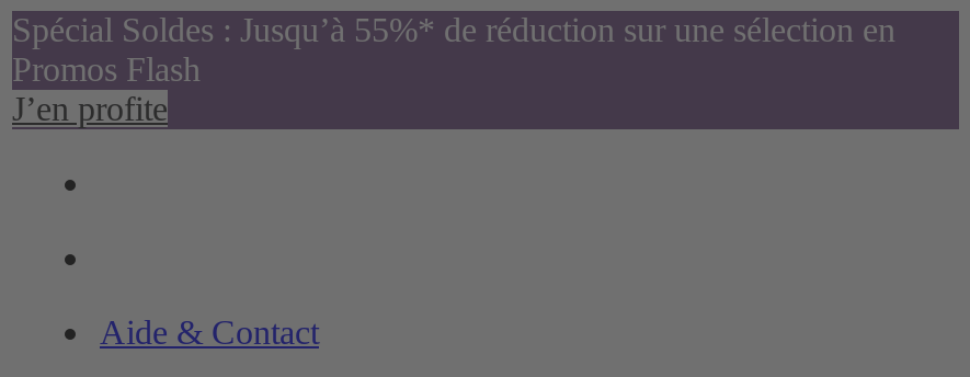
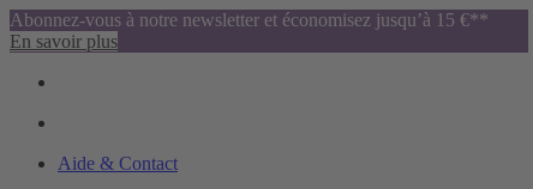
- Spécial Soldes : Jusqu’à 55%* de réduction sur une sélection en
- Promos Flash
- J’en profite
+ Abonnez-vous à notre newsletter et économisez jusqu’à 15 €**
+ En savoir plus
